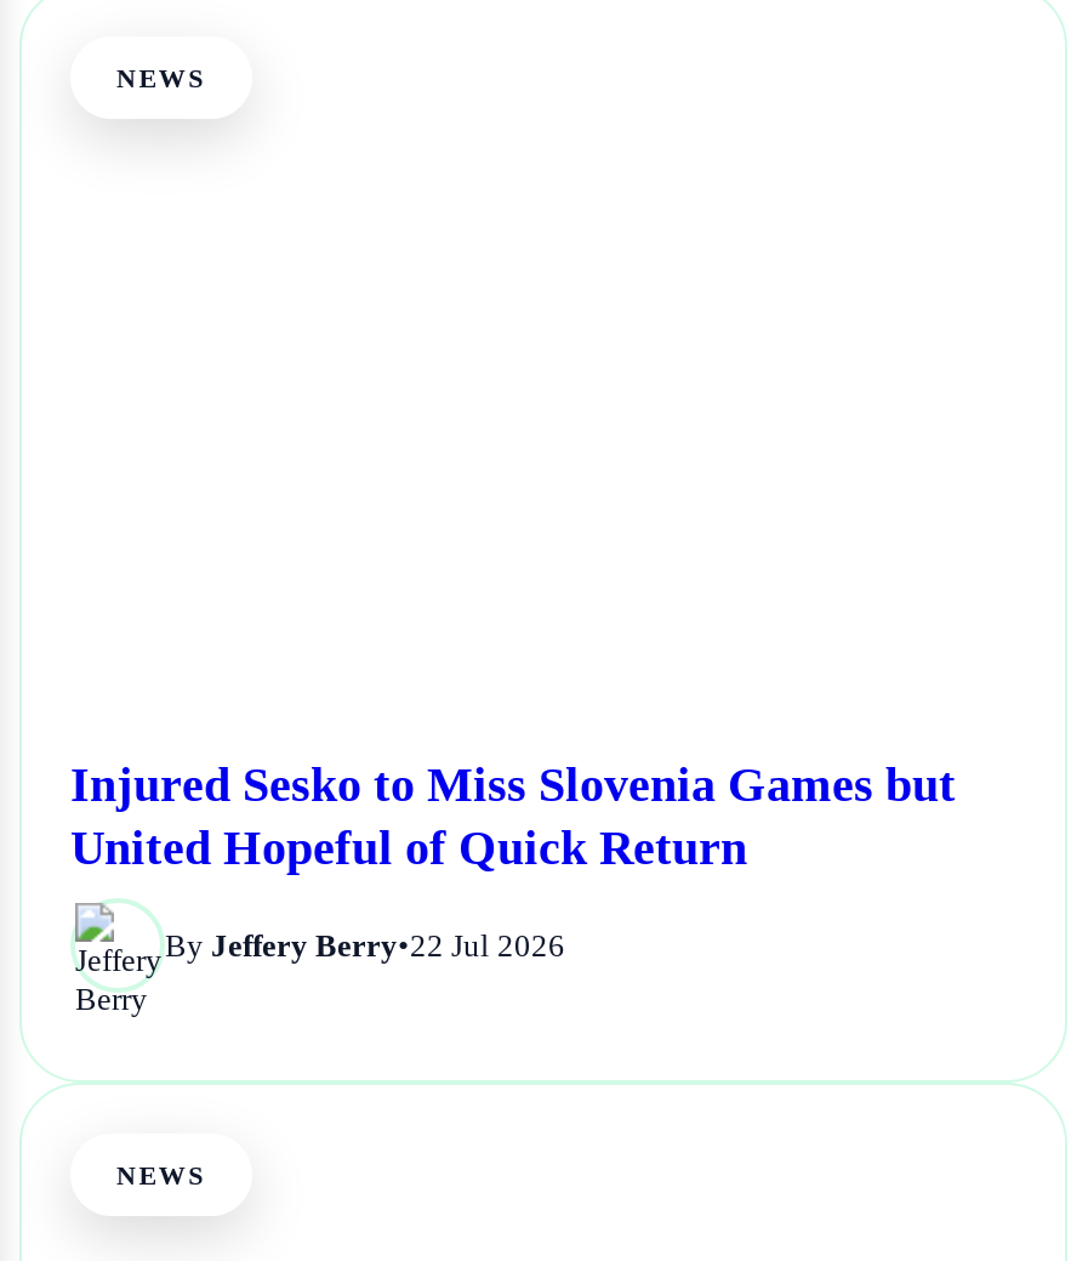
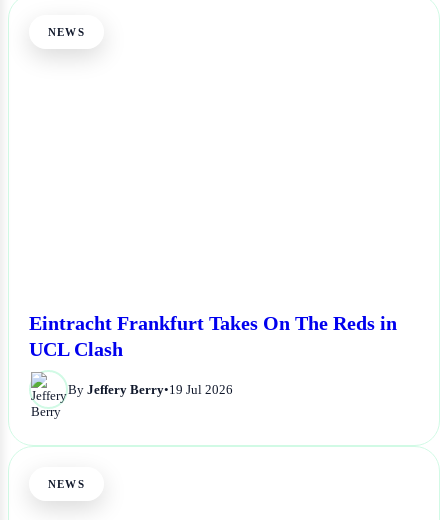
- Injured Sesko to Miss Slovenia Games but
- United Hopeful of Quick Return
+ Eintracht Frankfurt Takes On The Reds in
+ UCL Clash

- By Jeffery Berry•22 Jul 2026
+ By Jeffery Berry•19 Jul 2026
